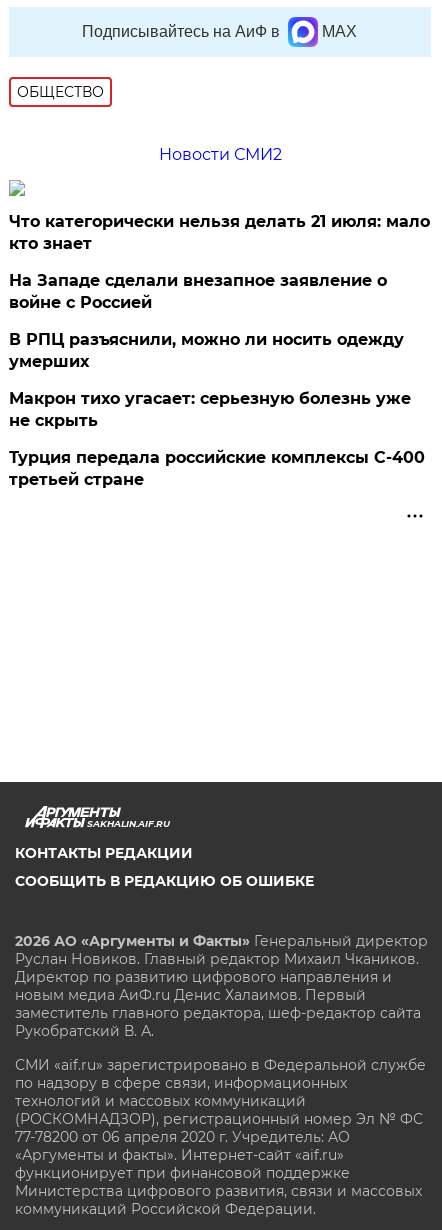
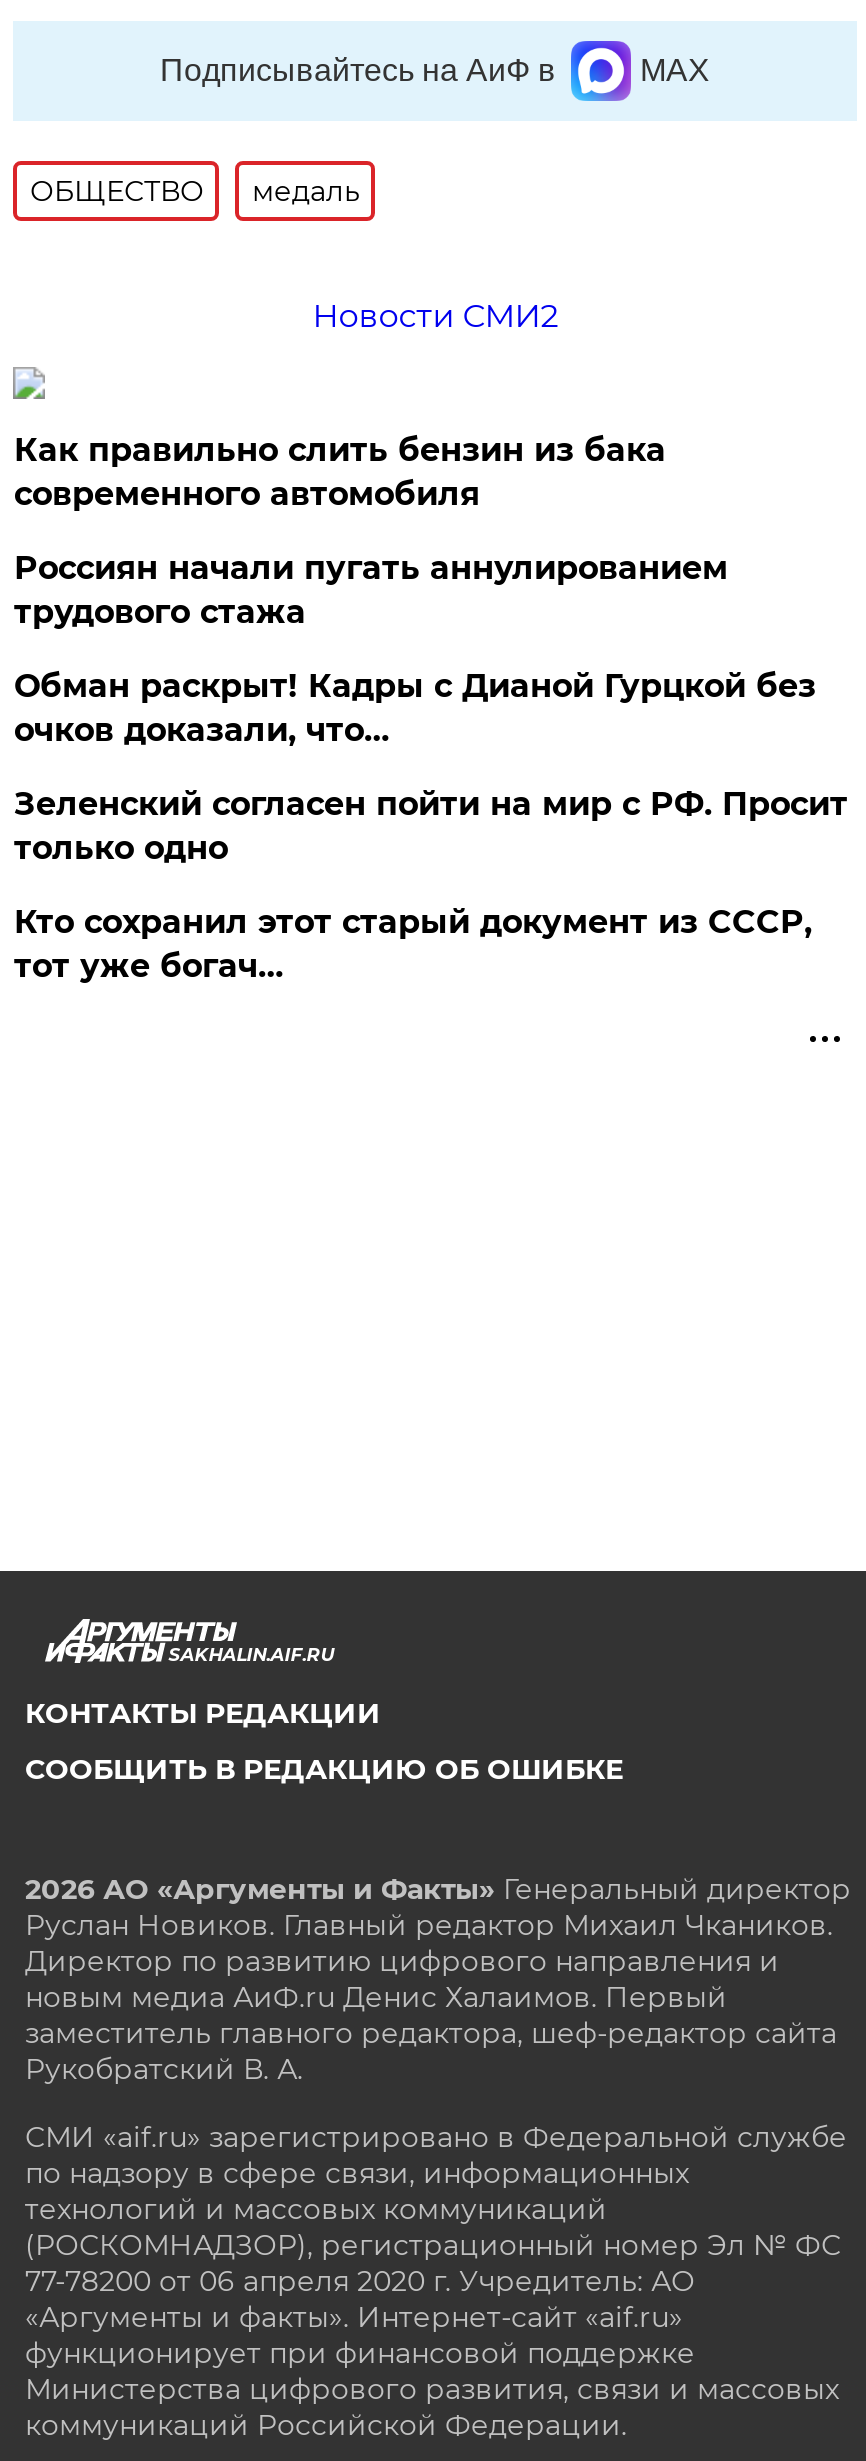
+ медаль

- Что категорически нельзя делать 21 июля: мало
- кто знает
+ Как правильно слить бензин из бака
+ современного автомобиля

- На Западе сделали внезапное заявление о
- войне с Россией
+ Россиян начали пугать аннулированием
+ трудового стажа

- В РПЦ разъяснили, можно ли носить одежду
- умерших
+ Обман раскрыт! Кадры с Дианой Гурцкой без
+ очков доказали, что…

- Макрон тихо угасает: серьезную болезнь уже
- не скрыть
+ Зеленский согласен пойти на мир с РФ. Просит
+ только одно

- Турция передала российские комплексы С-400
- третьей стране
+ Кто сохранил этот старый документ из СССР,
+ тот уже богач…
